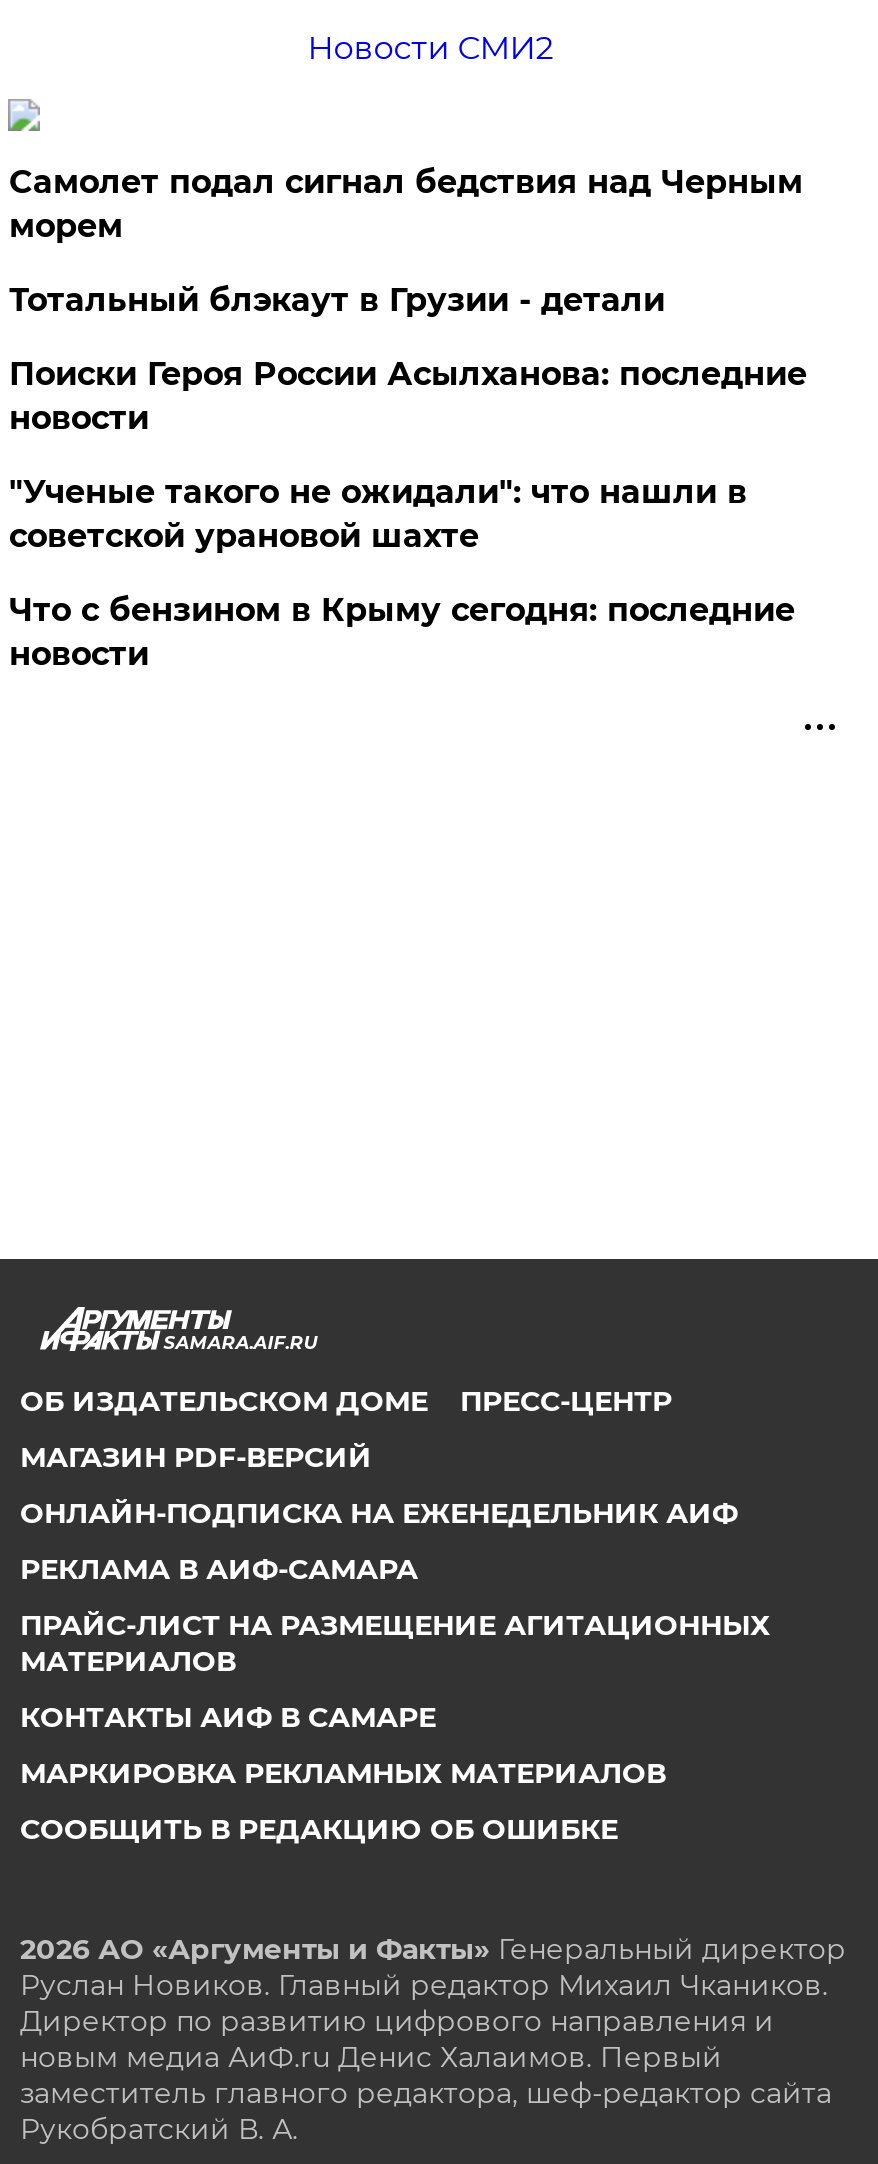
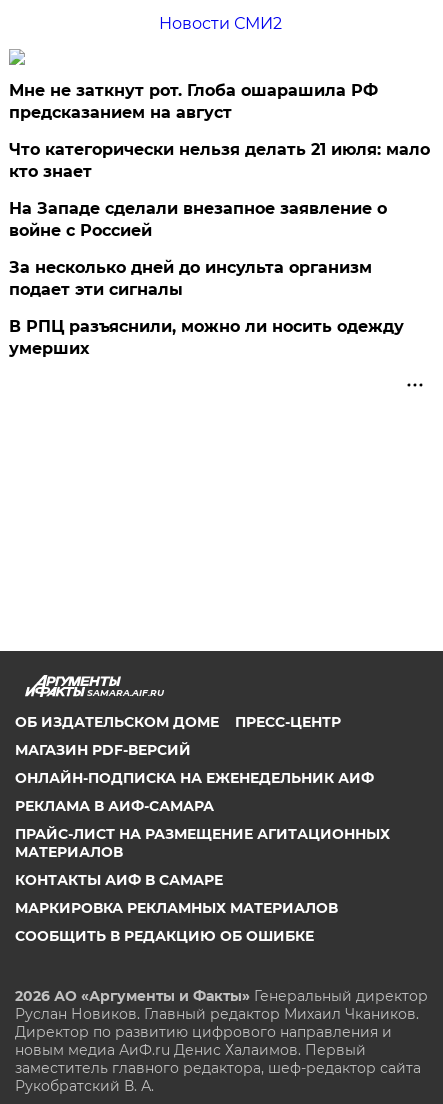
- Самолет подал сигнал бедствия над Черным
- морем
+ Мне не заткнут рот. Глоба ошарашила РФ
+ предсказанием на август

- Тотальный блэкаут в Грузии - детали
+ Что категорически нельзя делать 21 июля: мало
+ кто знает

- Поиски Героя России Асылханова: последние
- новости
+ На Западе сделали внезапное заявление о
+ войне с Россией

- "Ученые такого не ожидали": что нашли в
- советской урановой шахте
+ За несколько дней до инсульта организм
+ подает эти сигналы

- Что с бензином в Крыму сегодня: последние
- новости
+ В РПЦ разъяснили, можно ли носить одежду
+ умерших
